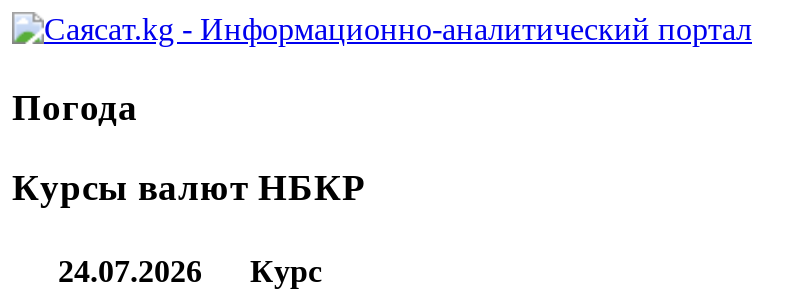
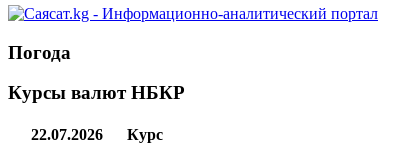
- 24.07.2026 Курс
+ 22.07.2026 Курс
